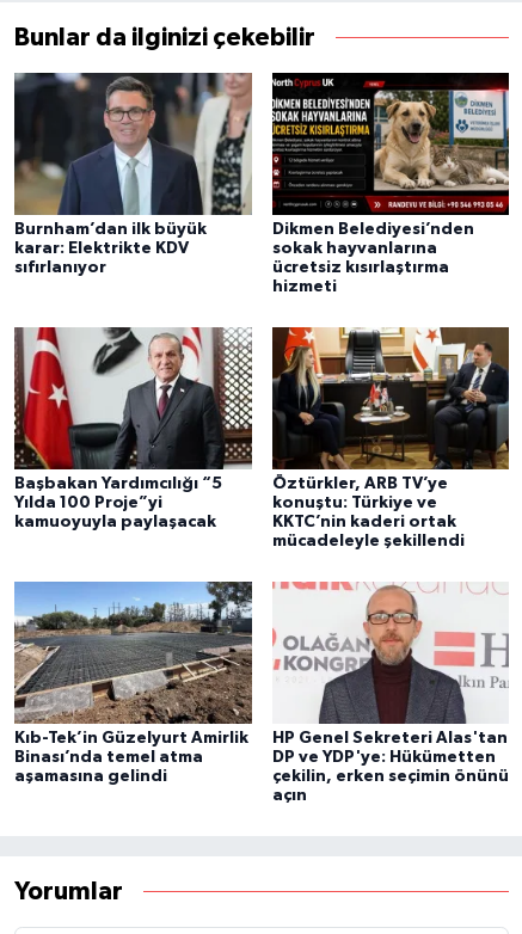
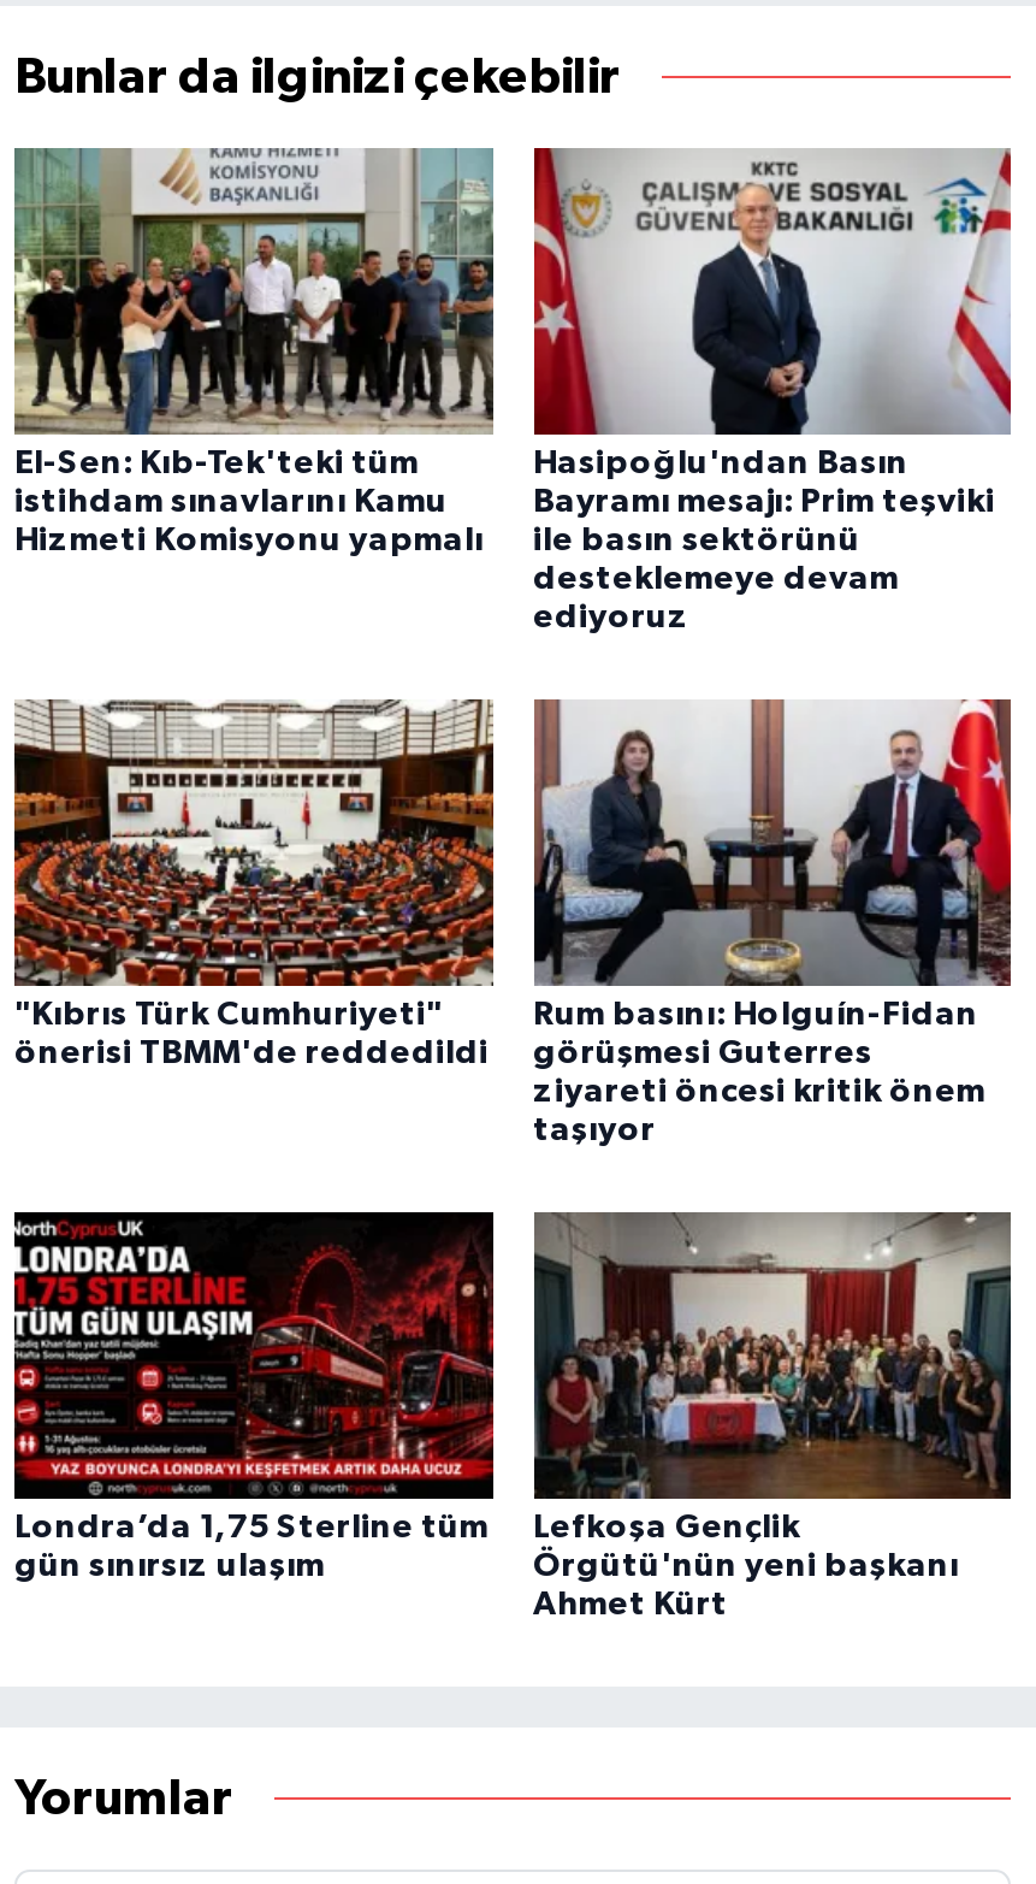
- [image]
- Burnham’dan ilk büyük
- karar: Elektrikte KDV
- sıfırlanıyor
+ [image]
+ El-Sen: Kıb-Tek'teki tüm
+ istihdam sınavlarını Kamu
+ Hizmeti Komisyonu yapmalı

- [image]
- Dikmen Belediyesi’nden
- sokak hayvanlarına
- ücretsiz kısırlaştırma
- hizmeti
+ [image]
+ Hasipoğlu'ndan Basın
+ Bayramı mesajı: Prim teşviki
+ ile basın sektörünü
+ desteklemeye devam
+ ediyoruz

- [image]
- Başbakan Yardımcılığı “5
- Yılda 100 Proje”yi
- kamuoyuyla paylaşacak
+ [image]
+ "Kıbrıs Türk Cumhuriyeti"
+ önerisi TBMM'de reddedildi

- [image]
- Öztürkler, ARB TV’ye
- konuştu: Türkiye ve
- KKTC’nin kaderi ortak
- mücadeleyle şekillendi
+ [image]
+ Rum basını: Holguín-Fidan
+ görüşmesi Guterres
+ ziyareti öncesi kritik önem
+ taşıyor

- [image]
- Kıb-Tek’in Güzelyurt Amirlik
- Binası’nda temel atma
- aşamasına gelindi
+ [image]
+ Londra’da 1,75 Sterline tüm
+ gün sınırsız ulaşım

- [image]
- HP Genel Sekreteri Alas'tan
- DP ve YDP'ye: Hükümetten
- çekilin, erken seçimin önünü
- açın
+ [image]
+ Lefkoşa Gençlik
+ Örgütü'nün yeni başkanı
+ Ahmet Kürt
